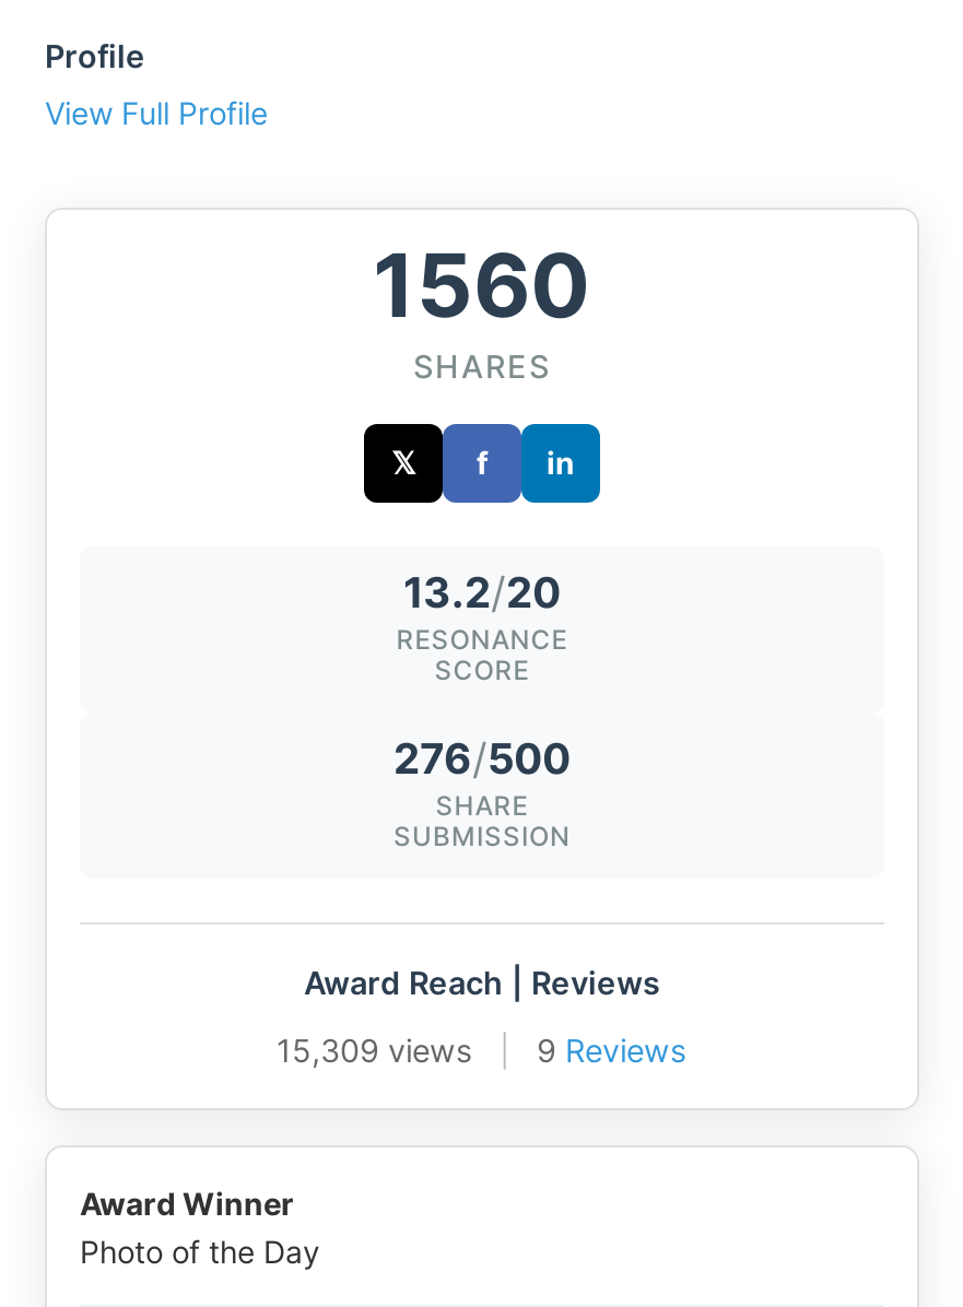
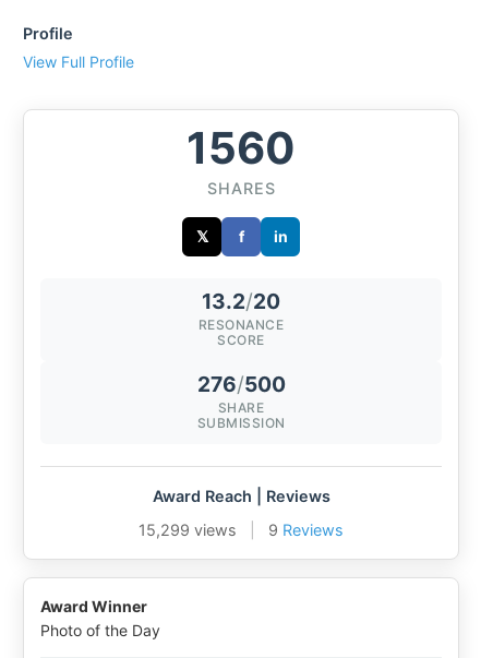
- 15,309 views
+ 15,299 views
